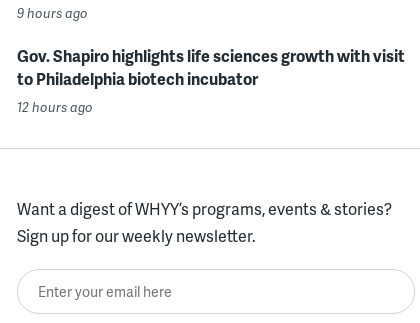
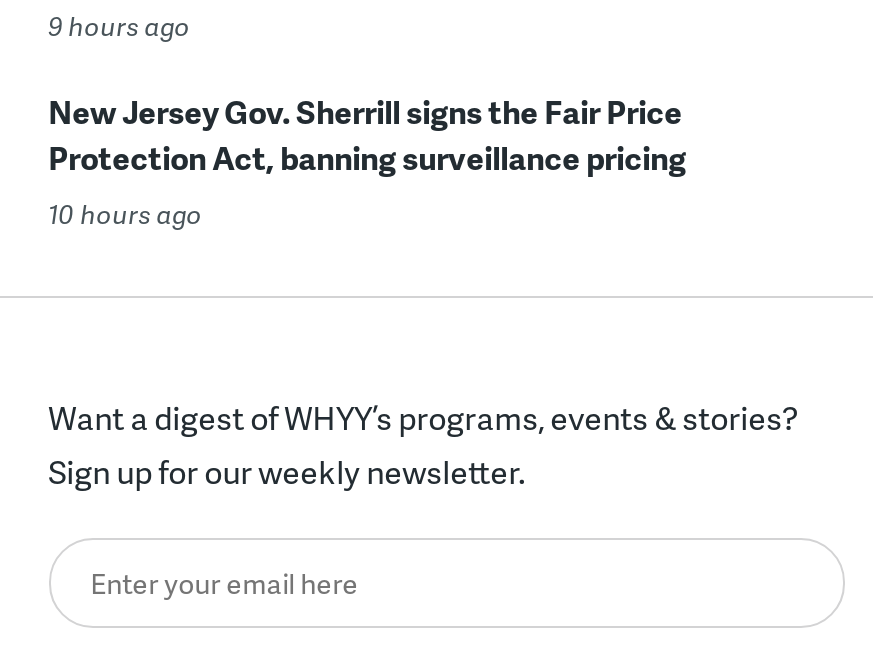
- Gov. Shapiro highlights life sciences growth with visit
- to Philadelphia biotech incubator
- 12 hours ago
+ New Jersey Gov. Sherrill signs the Fair Price
+ Protection Act, banning surveillance pricing
+ 10 hours ago
